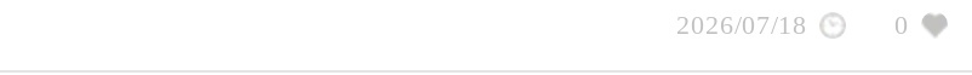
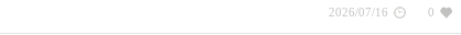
- 2026/07/18
+ 2026/07/16
